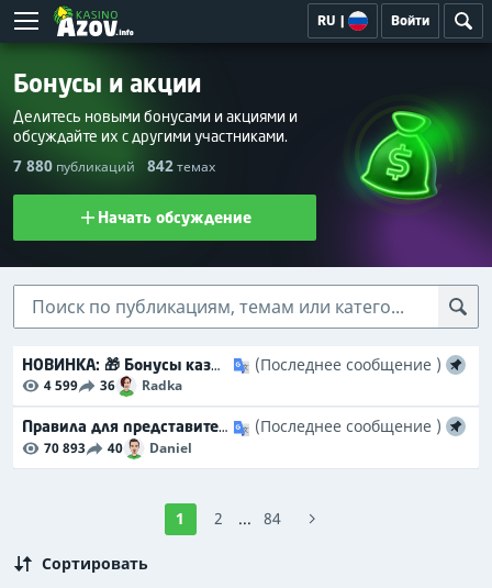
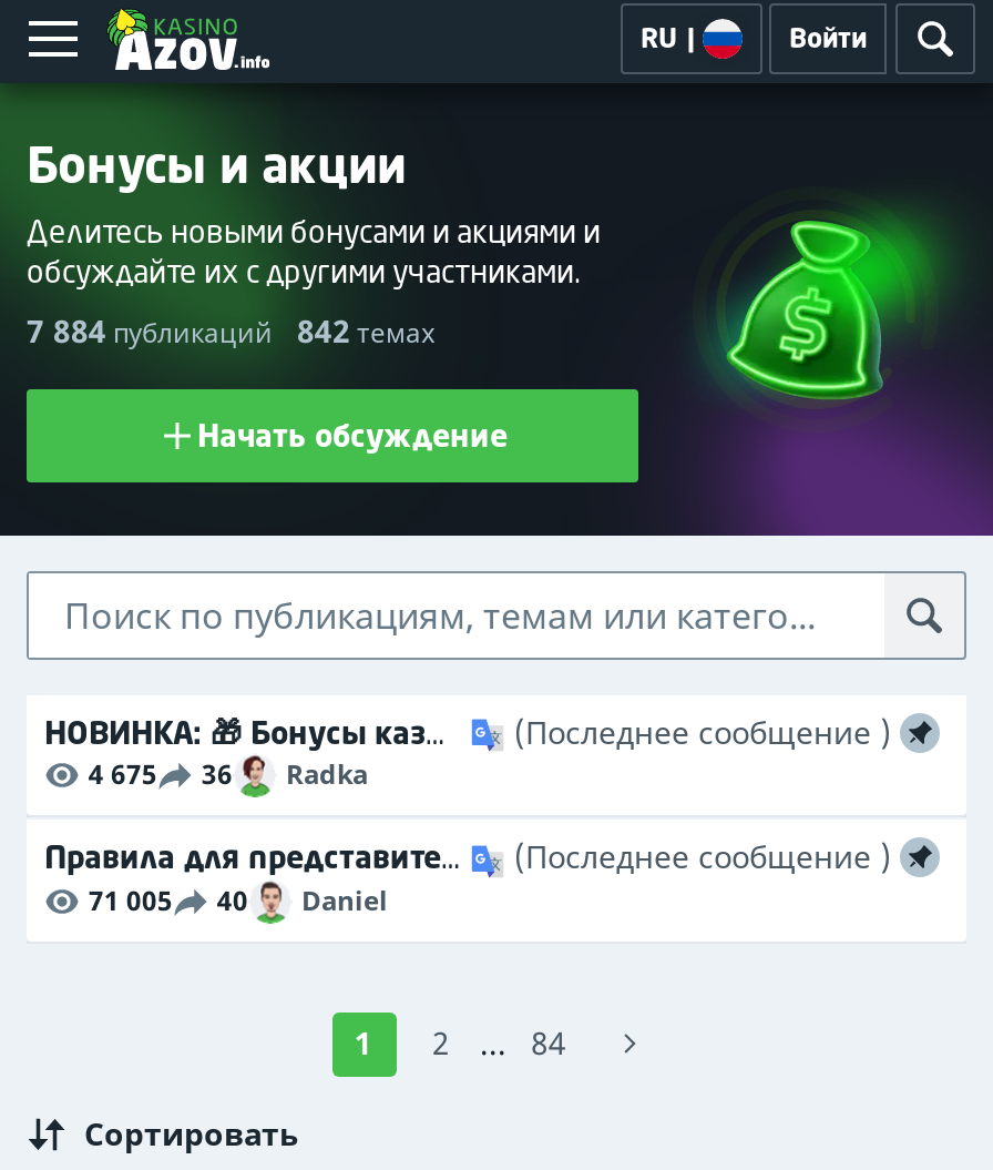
- 7 880 публикаций 842 темах
+ 7 884 публикаций 842 темах

- 4 599 36 Radka
+ 4 675 36 Radka

- 70 893 40 Daniel
+ 71 005 40 Daniel
